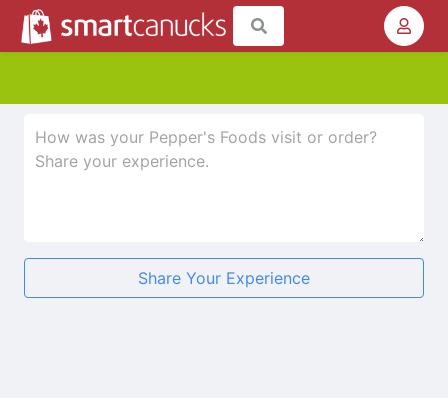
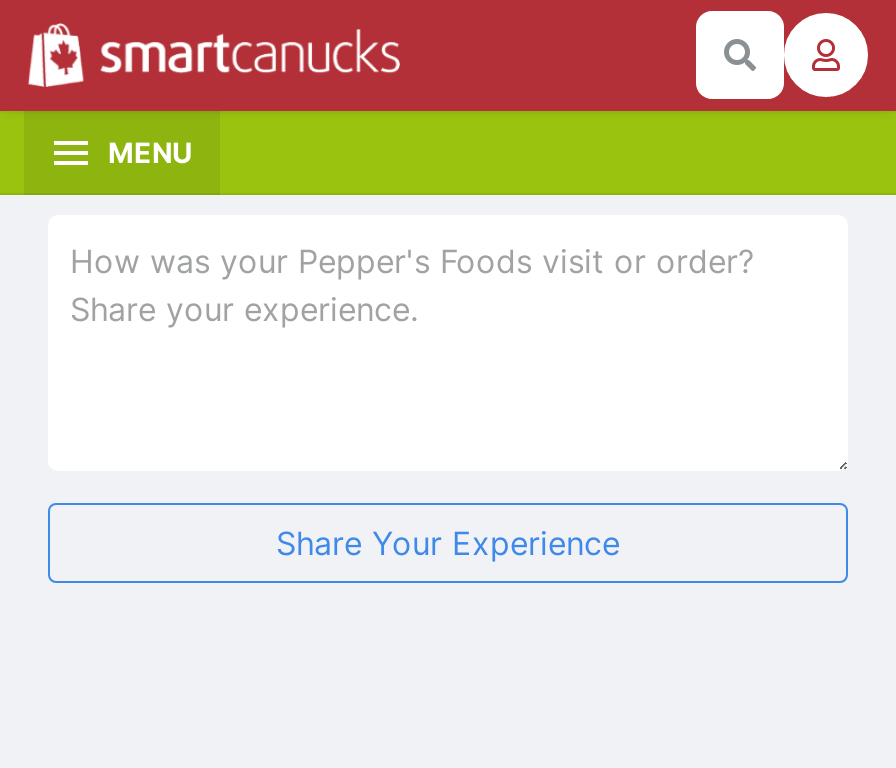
- [image]
+ [image]

+ MENU
